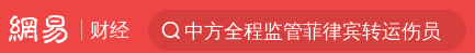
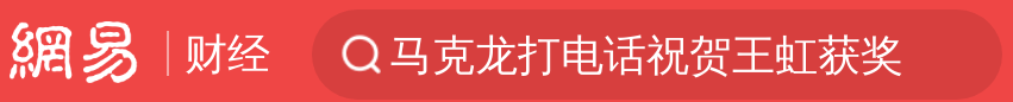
- 中方全程监管菲律宾转运伤员
+ 马克龙打电话祝贺王虹获奖
